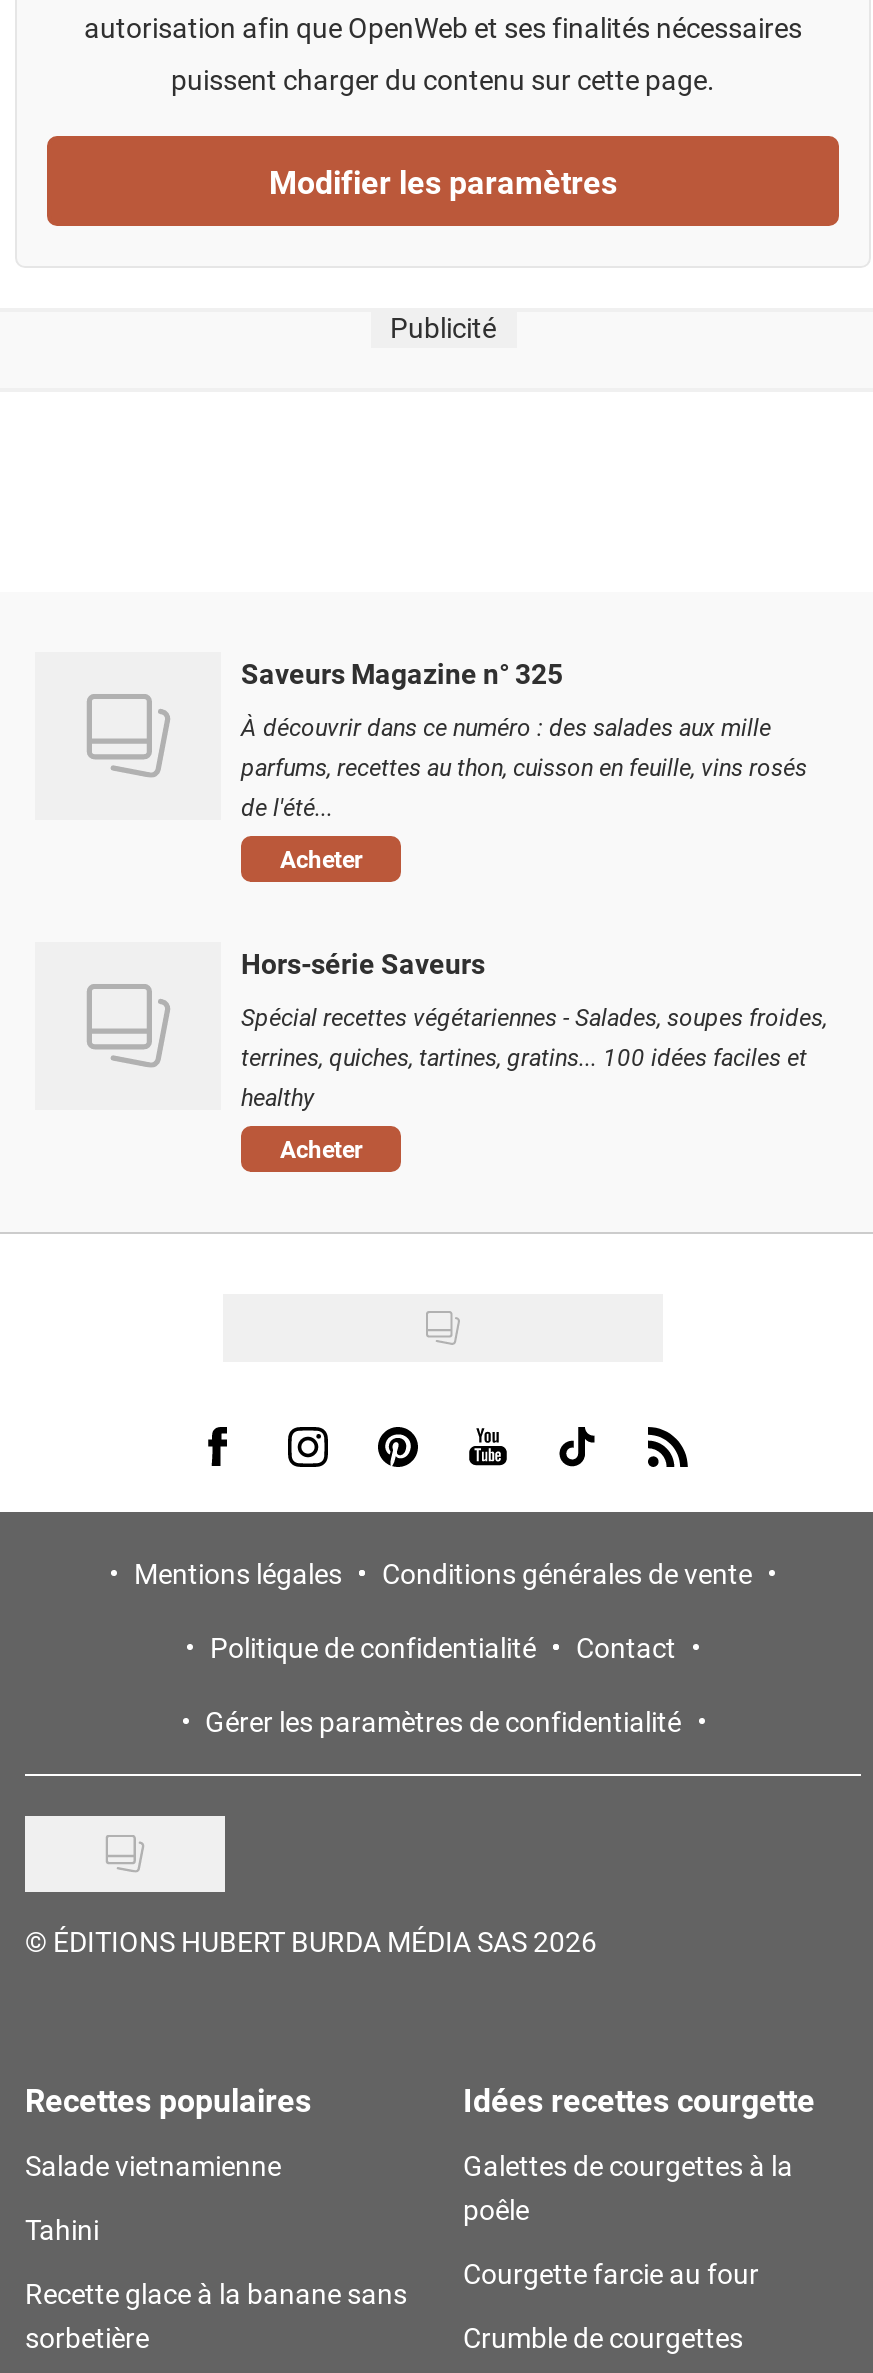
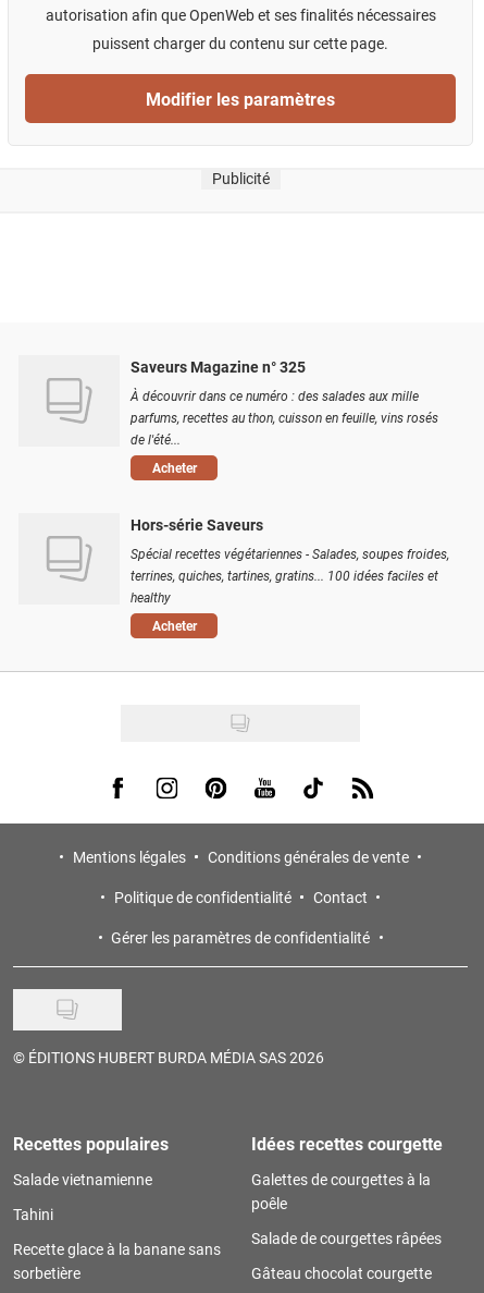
- Courgette farcie au four
+ Salade de courgettes râpées

- Crumble de courgettes
+ Gâteau chocolat courgette
